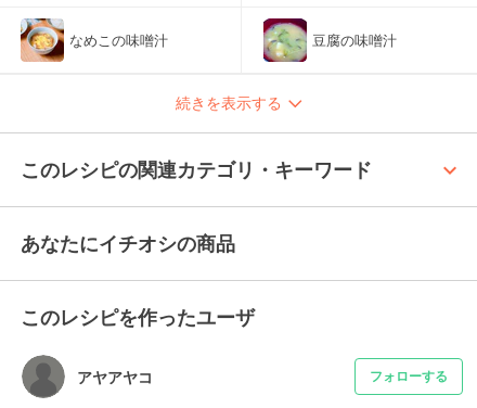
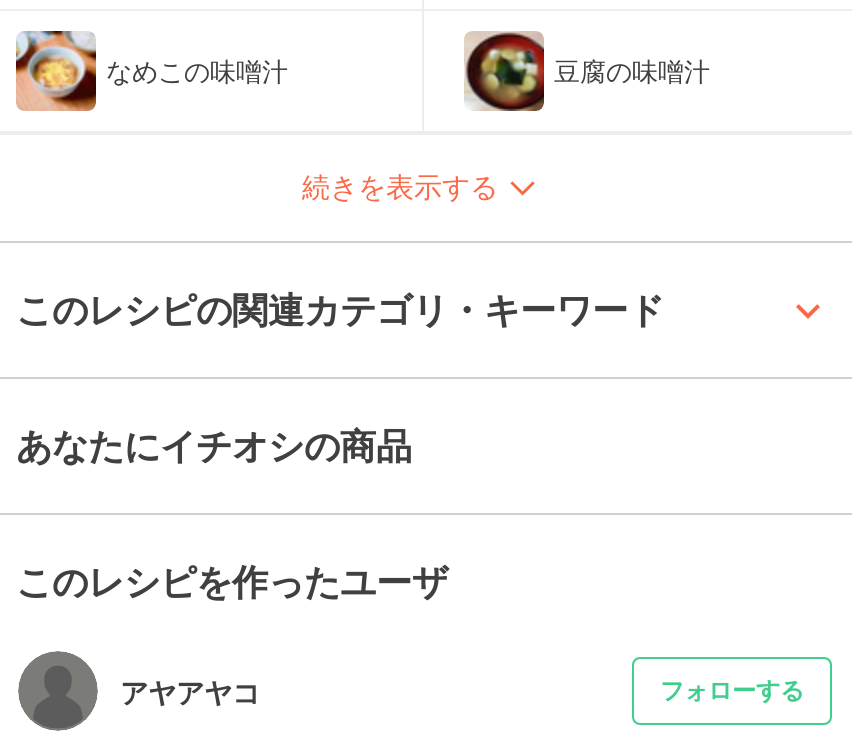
- [image]
+ [image]
